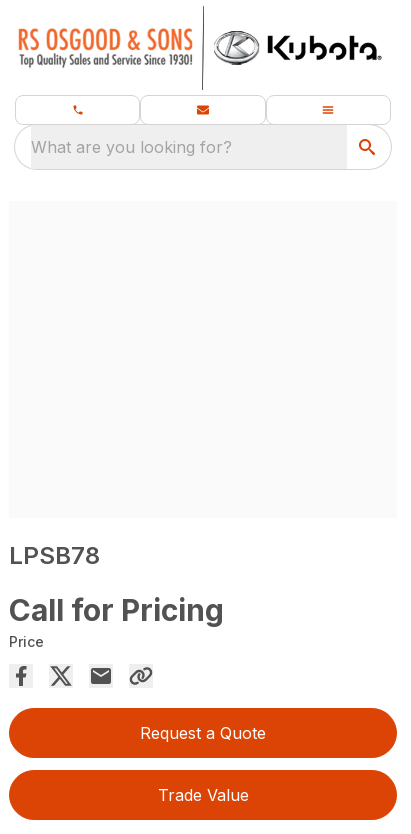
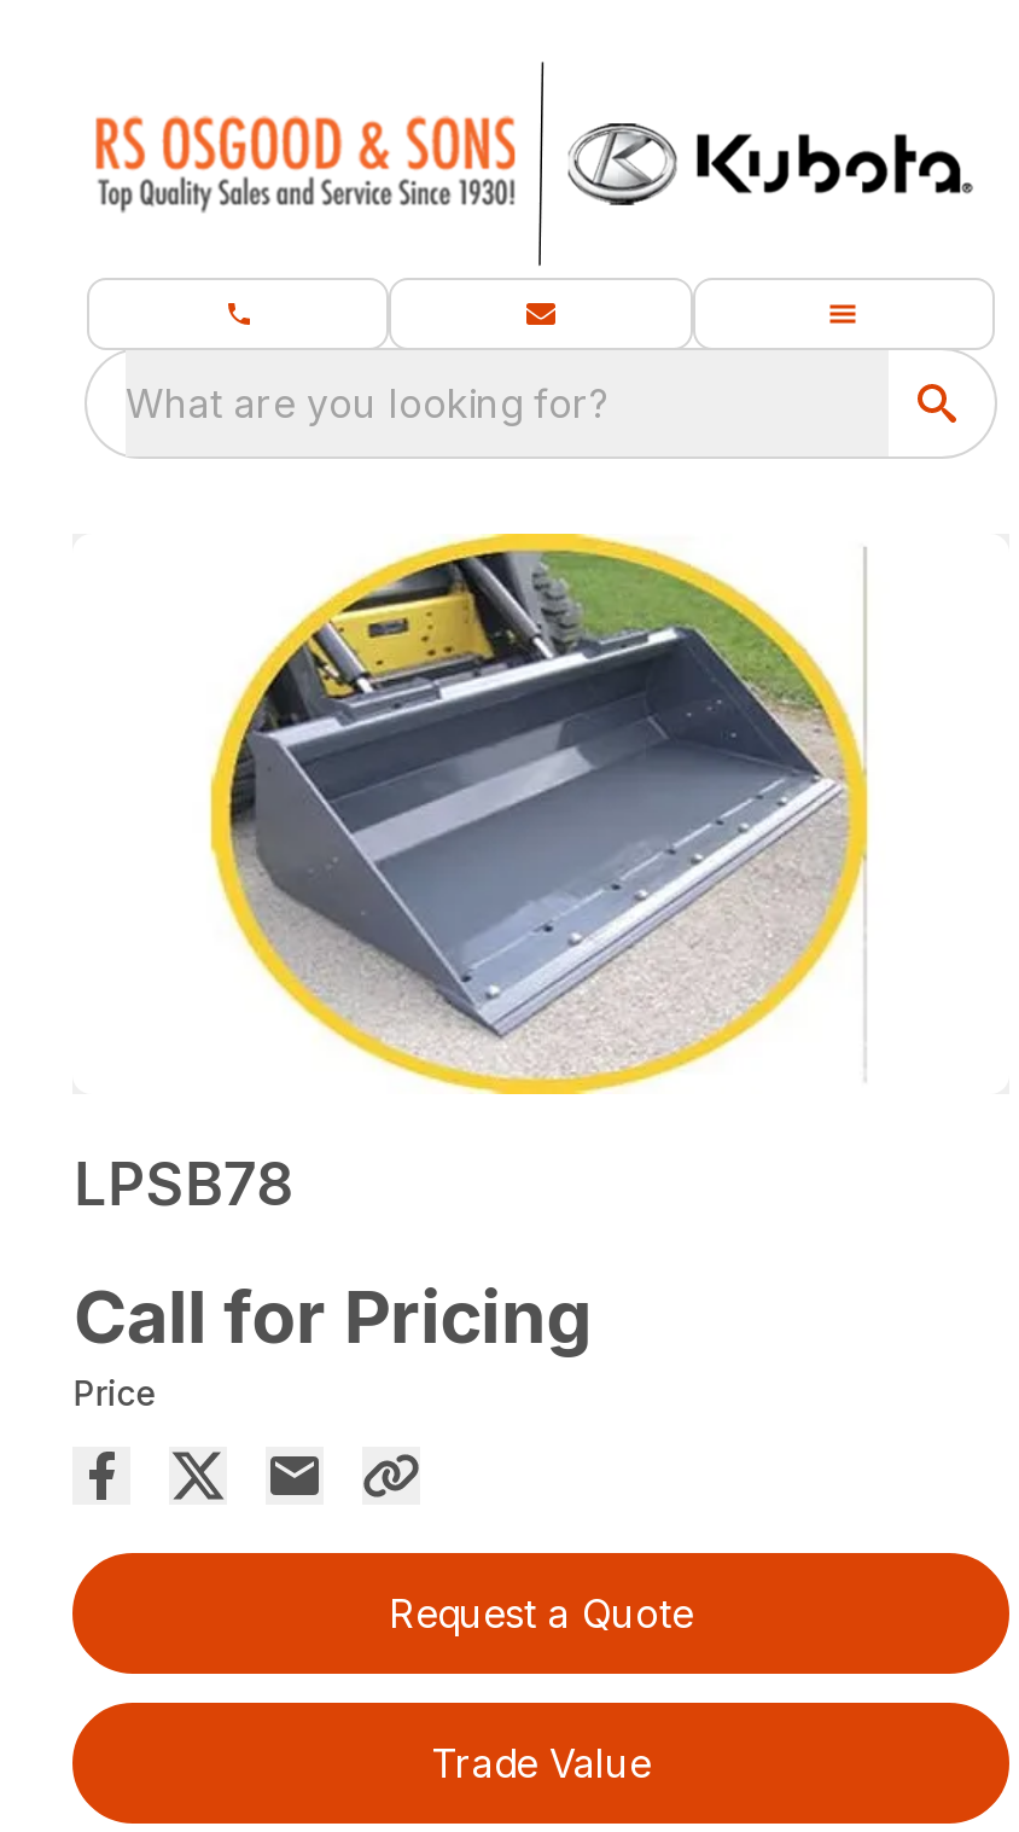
+ [image]
